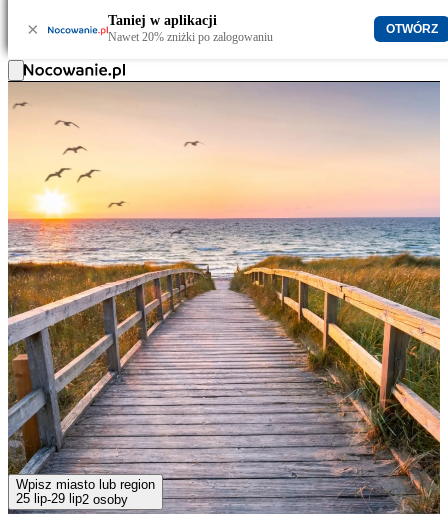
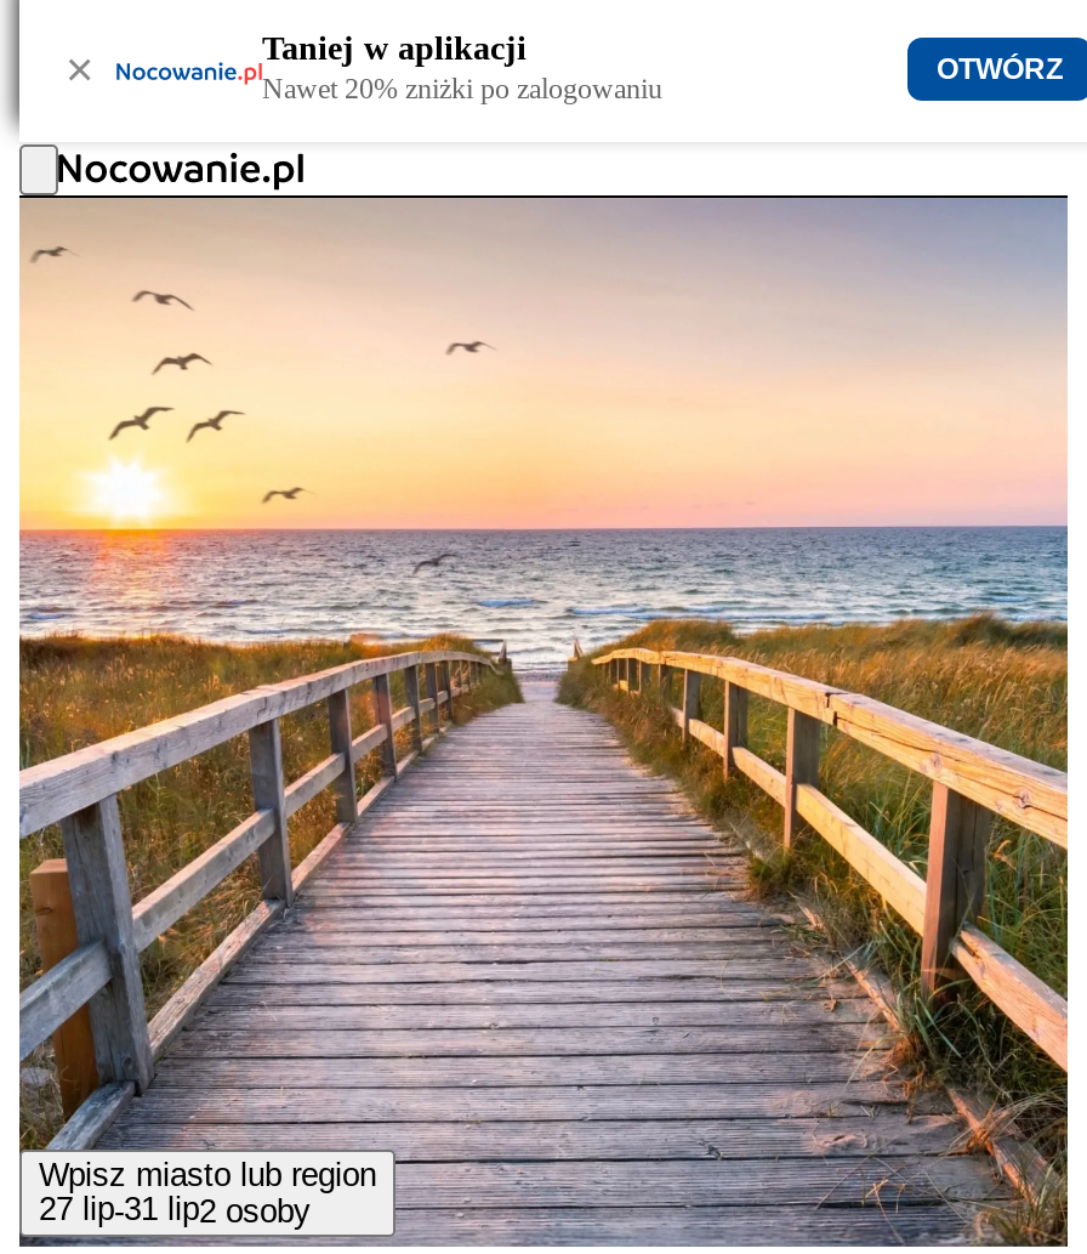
- 25 lip-29 lip2 osoby
+ 27 lip-31 lip2 osoby
